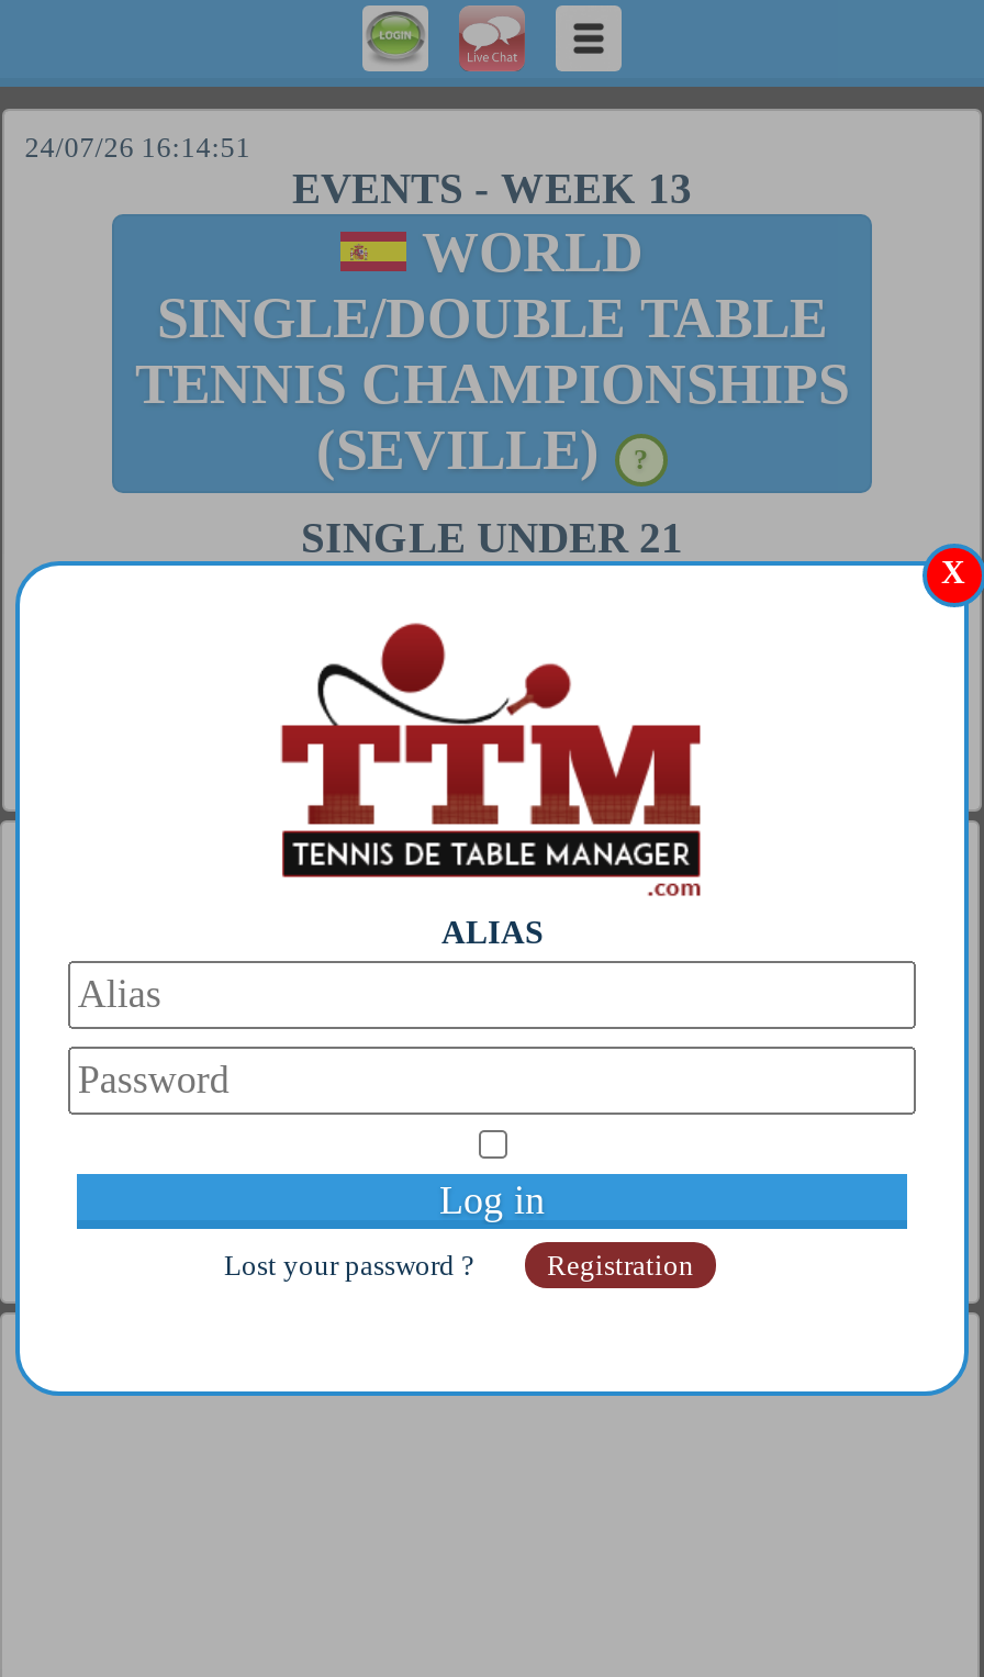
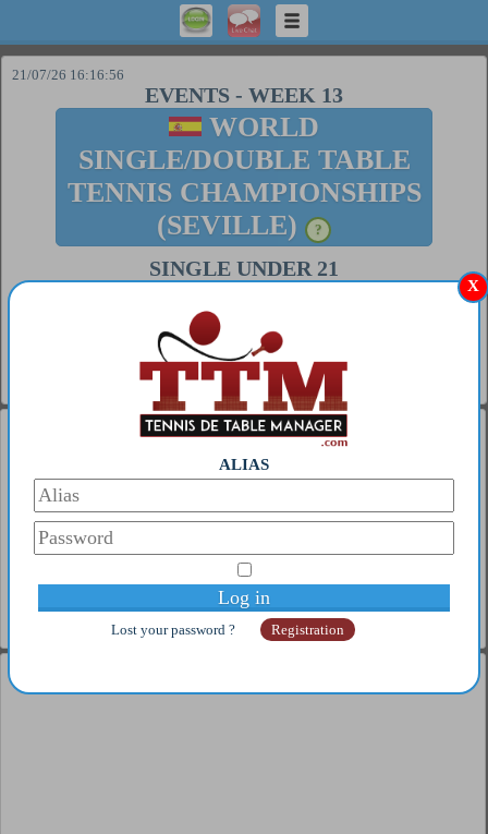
- 24/07/26 16:14:51
+ 21/07/26 16:16:56
